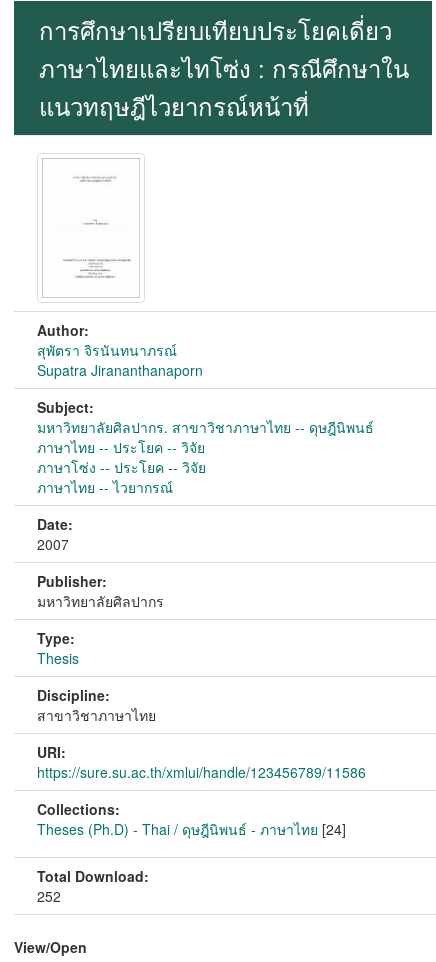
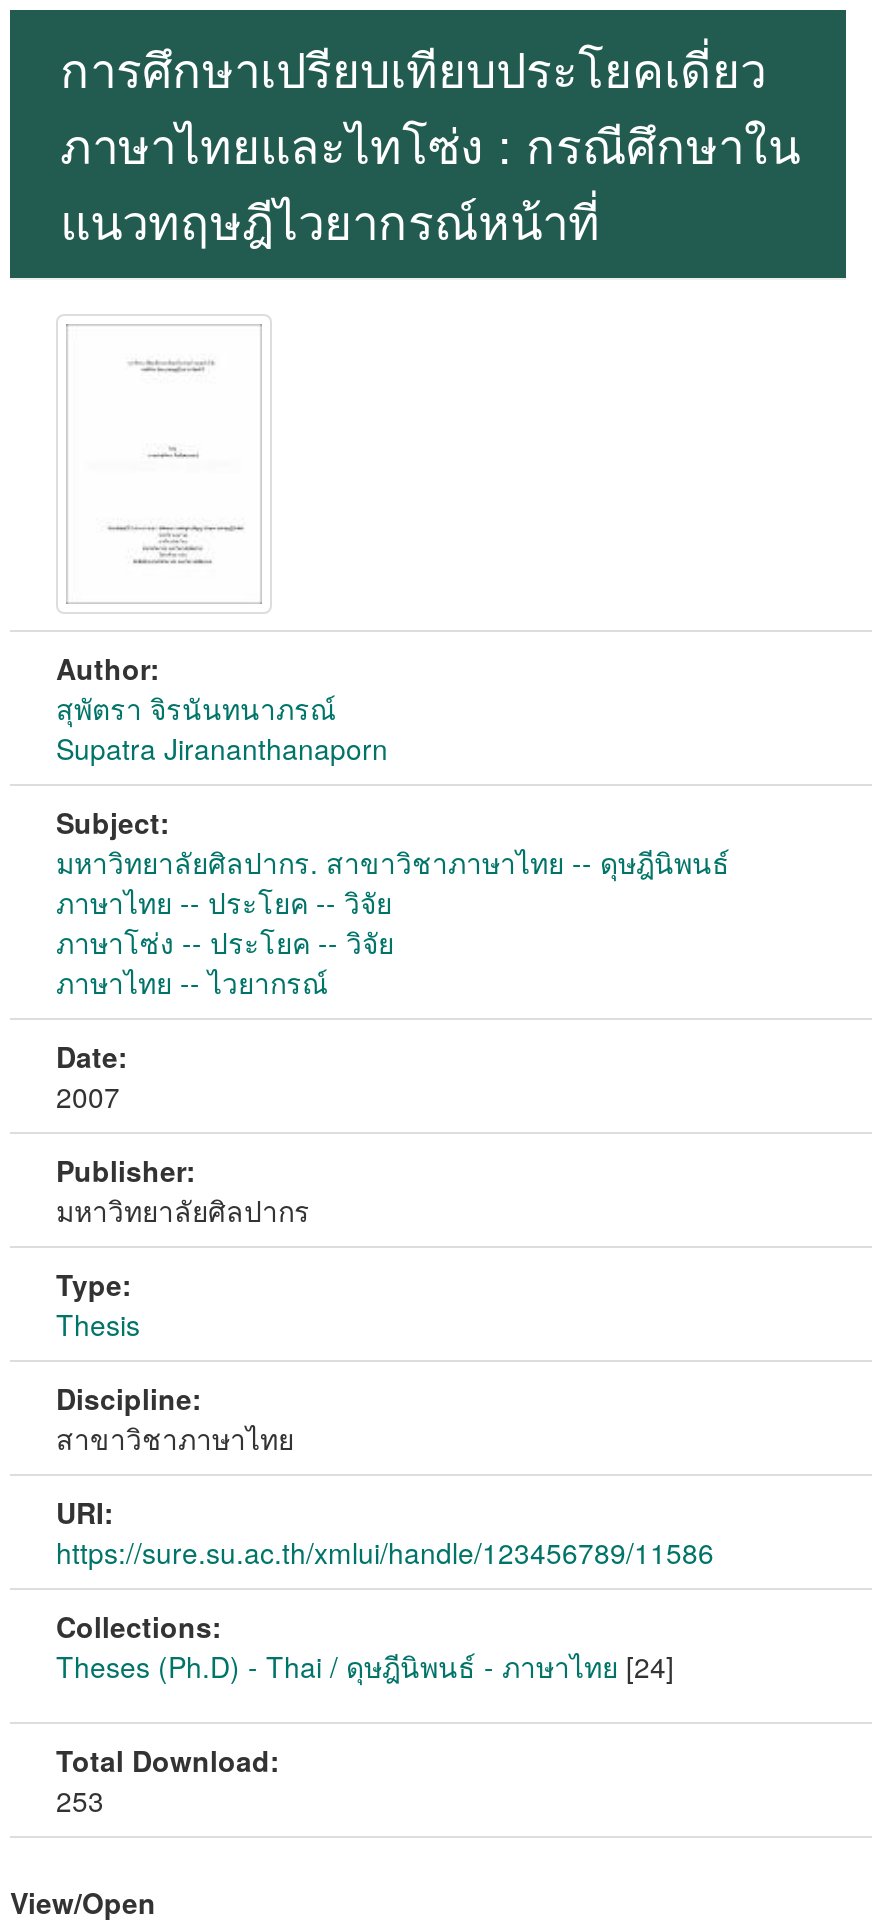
- 252
+ 253
